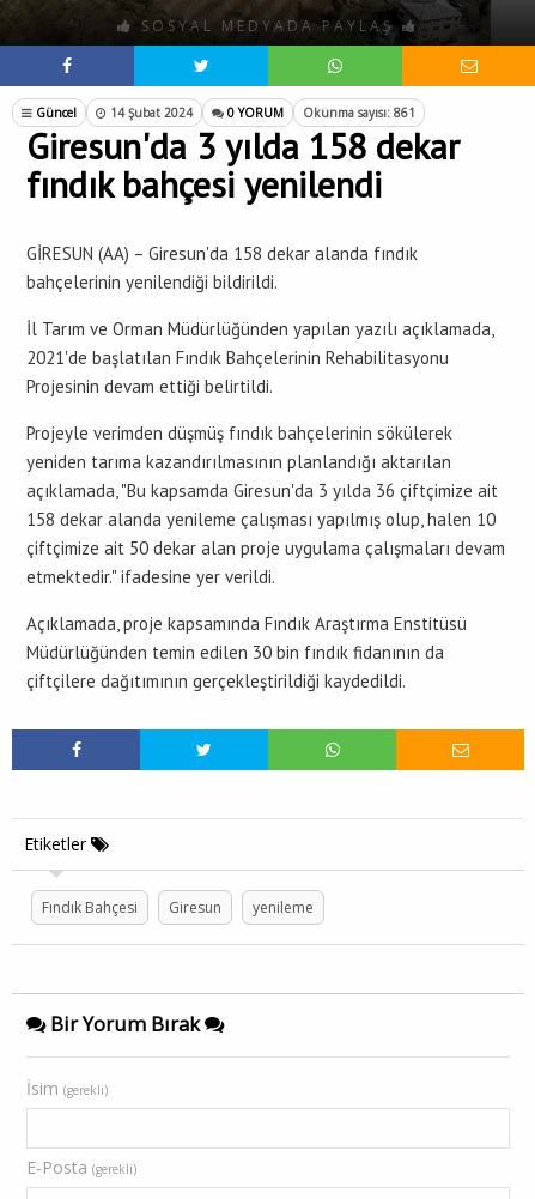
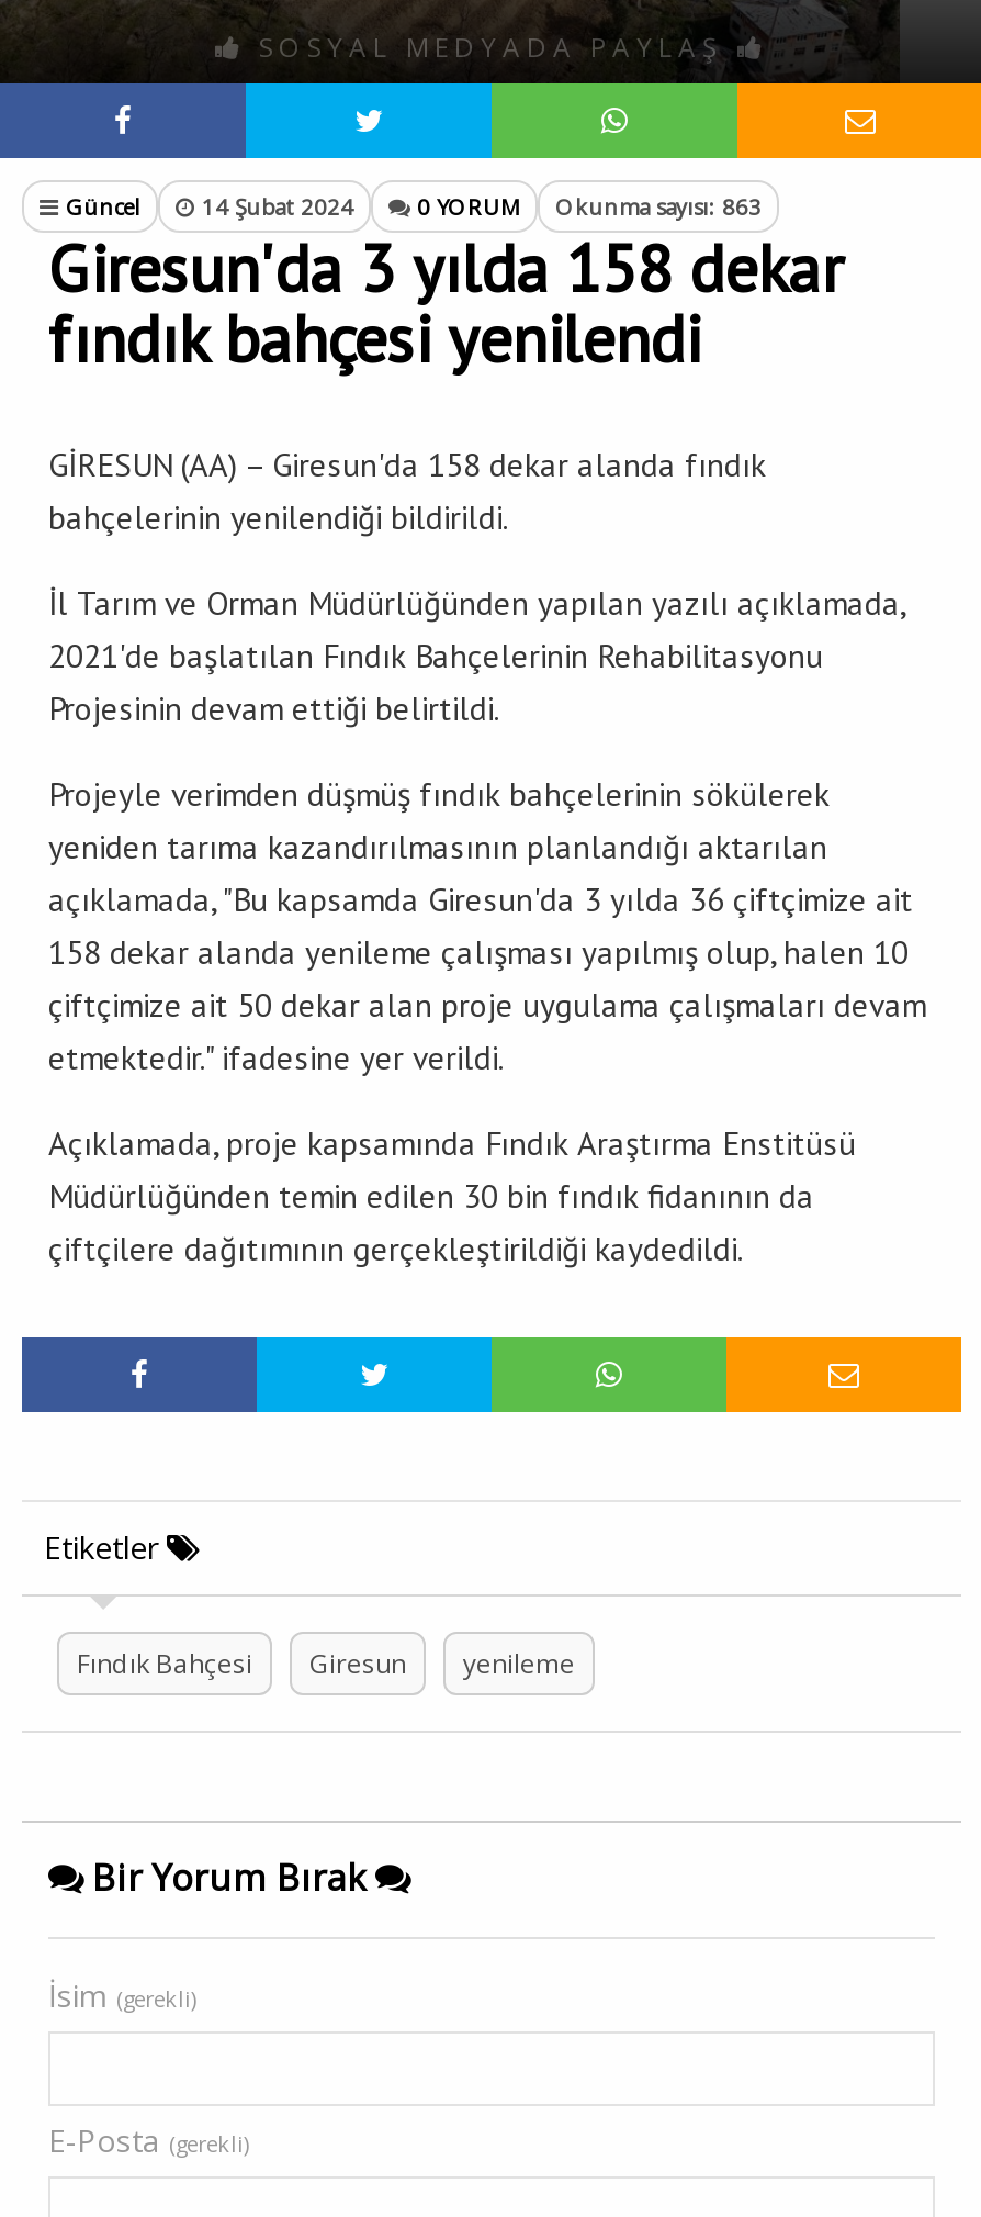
- Okunma sayısı: 861
+ Okunma sayısı: 863
